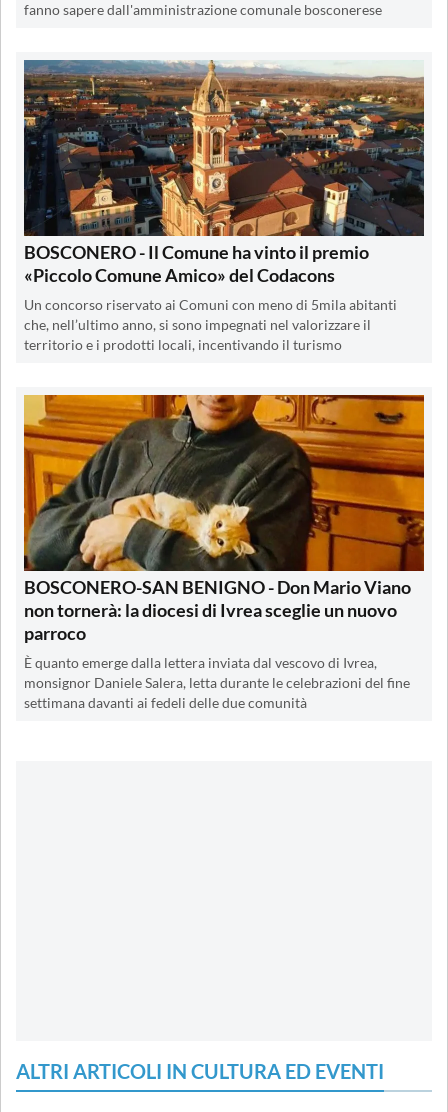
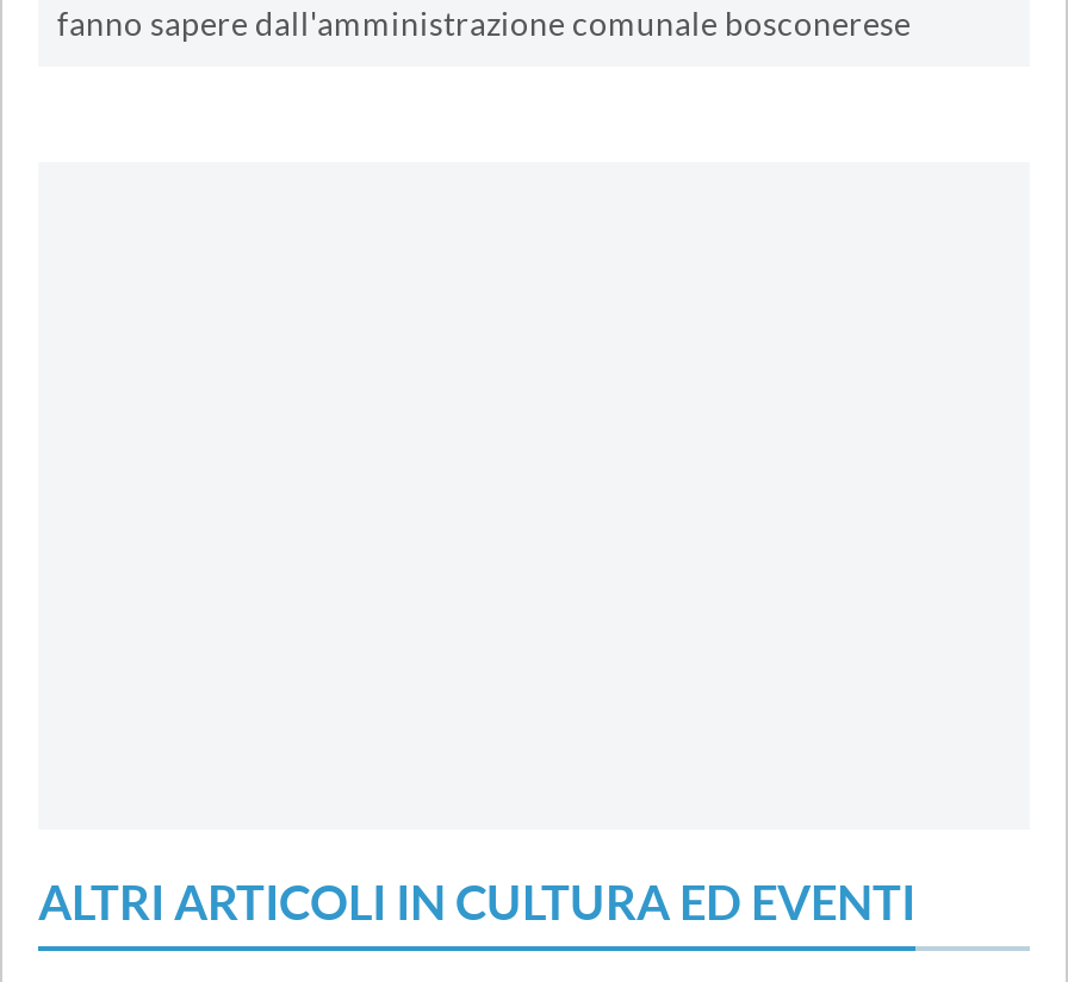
- [image]
- BOSCONERO - Il Comune ha vinto il premio
- «Piccolo Comune Amico» del Codacons
- Un concorso riservato ai Comuni con meno di 5mila abitanti
- che, nell’ultimo anno, si sono impegnati nel valorizzare il
- territorio e i prodotti locali, incentivando il turismo

- [image]
- BOSCONERO-SAN BENIGNO - Don Mario Viano
- non tornerà: la diocesi di Ivrea sceglie un nuovo
- parroco
- È quanto emerge dalla lettera inviata dal vescovo di Ivrea,
- monsignor Daniele Salera, letta durante le celebrazioni del fine
- settimana davanti ai fedeli delle due comunità
